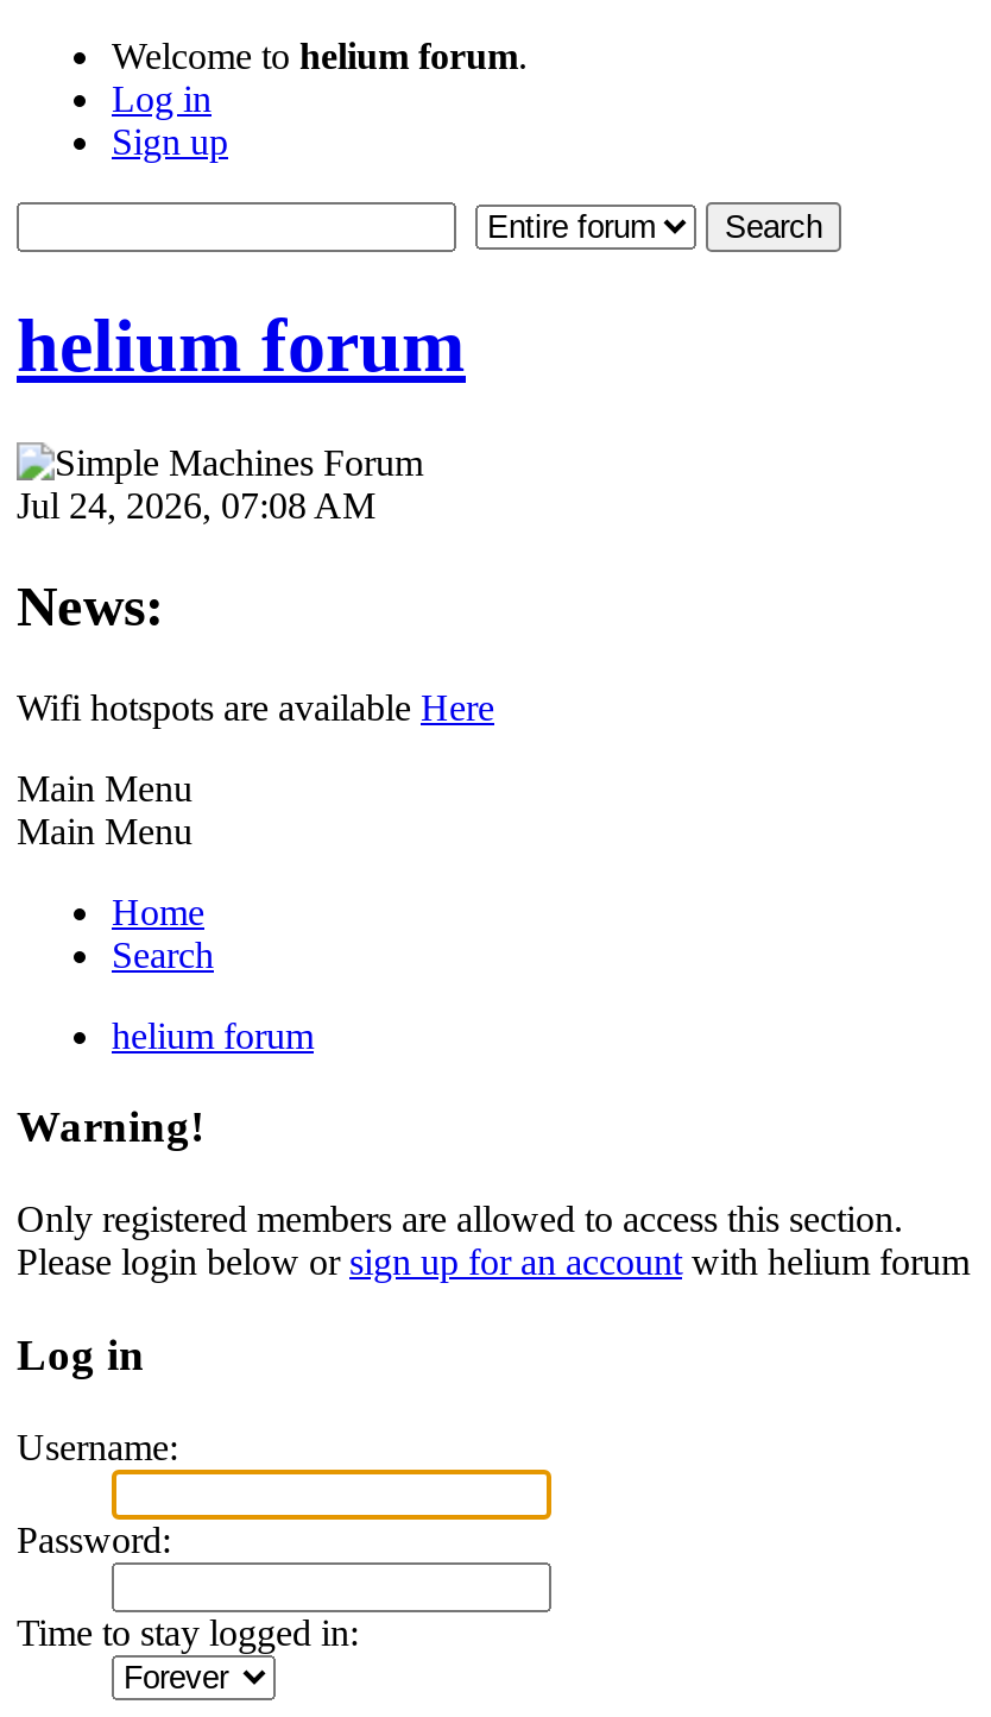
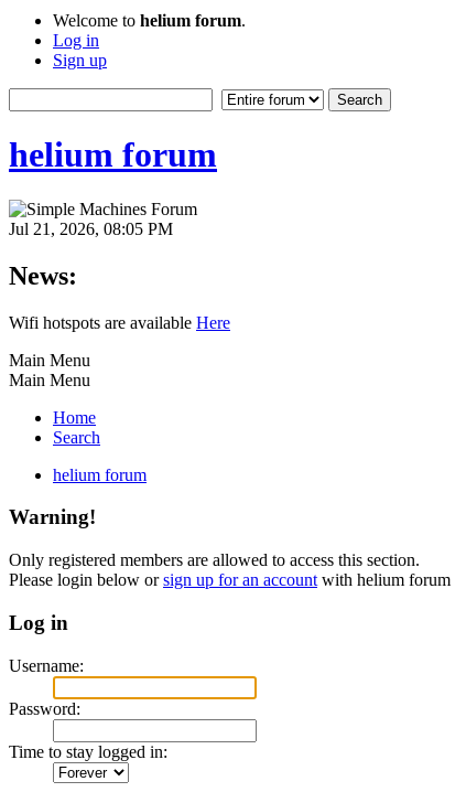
- Jul 24, 2026, 07:08 AM
+ Jul 21, 2026, 08:05 PM
